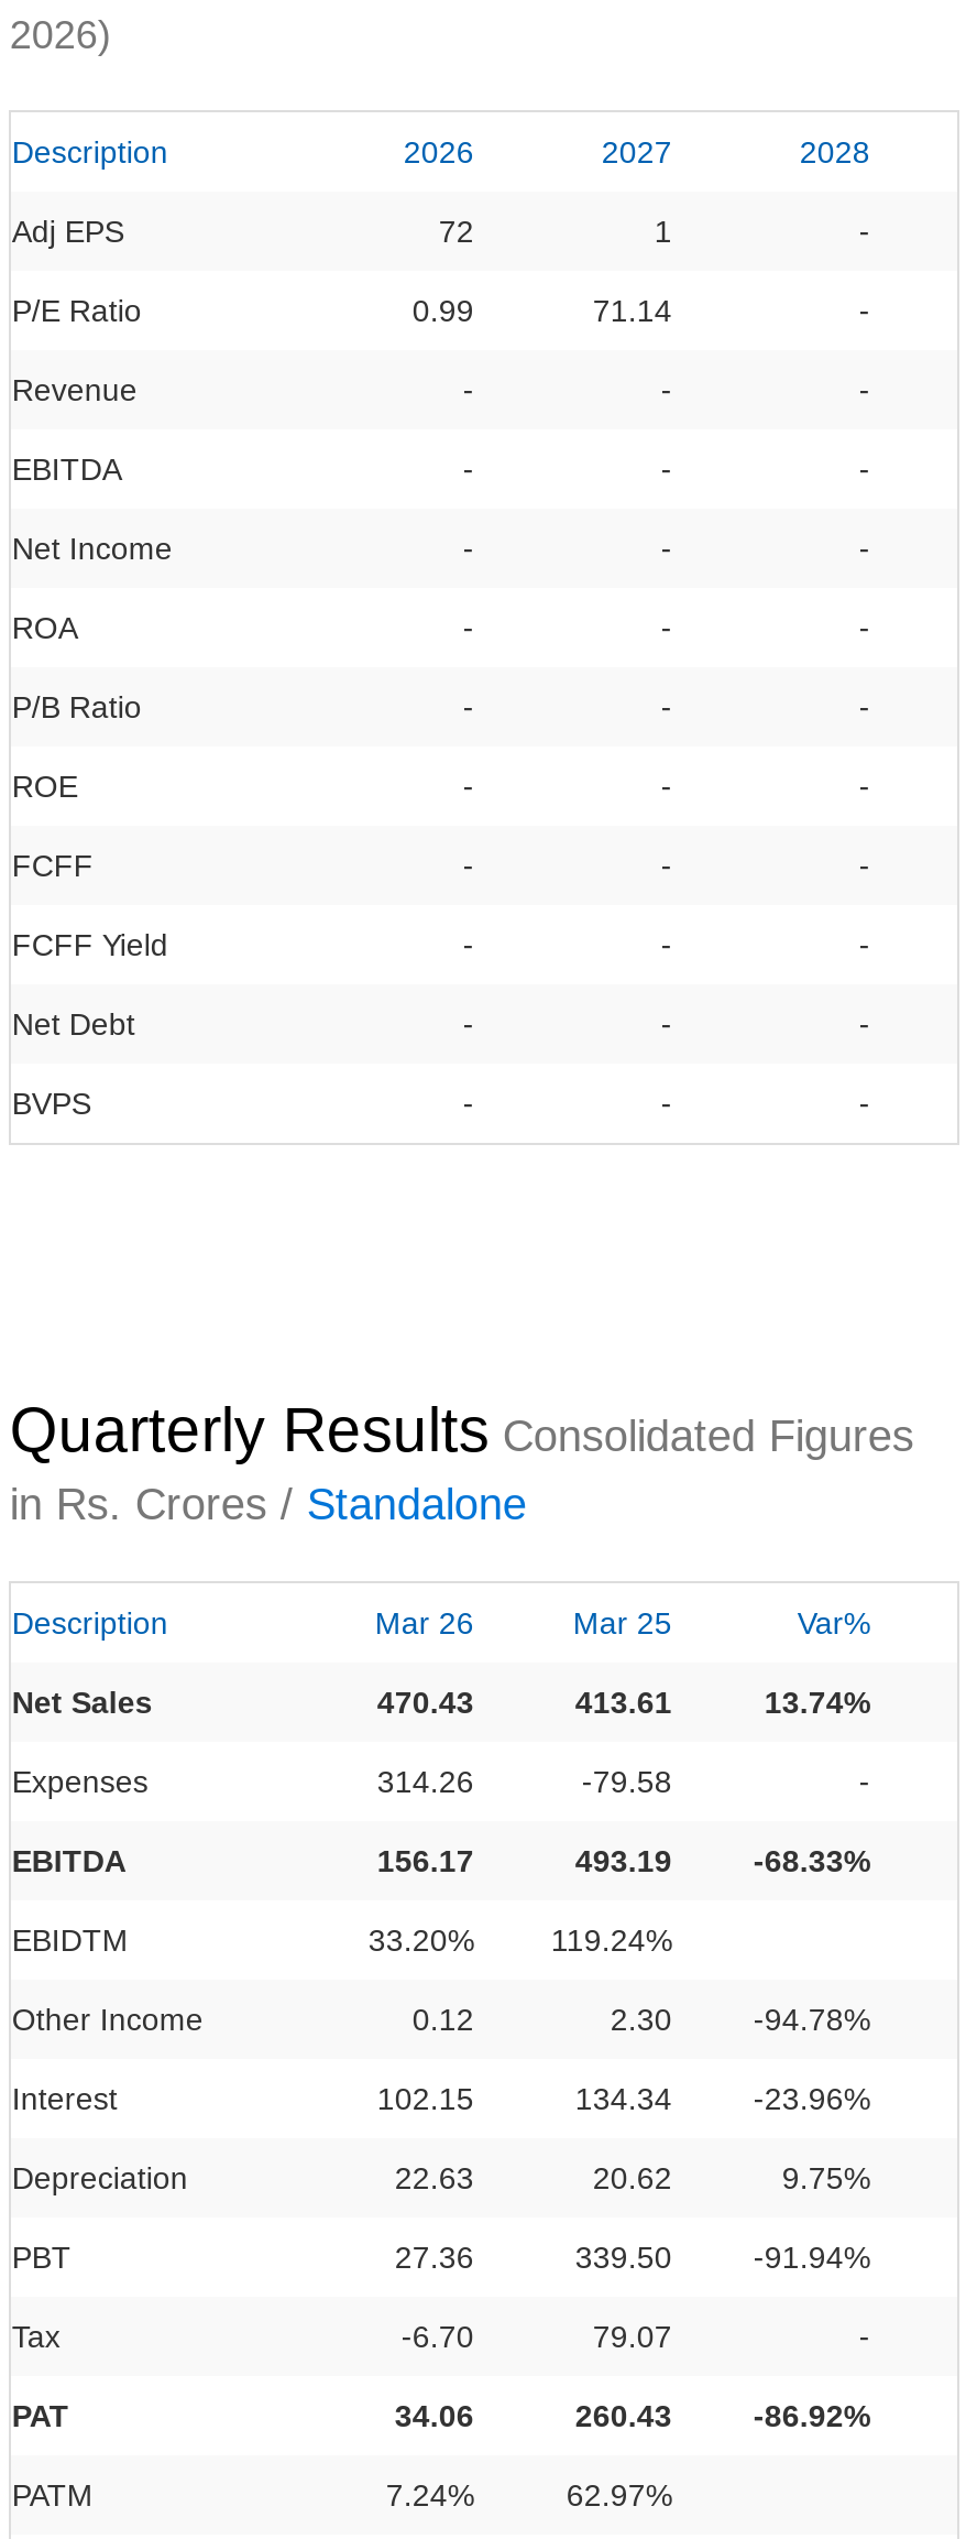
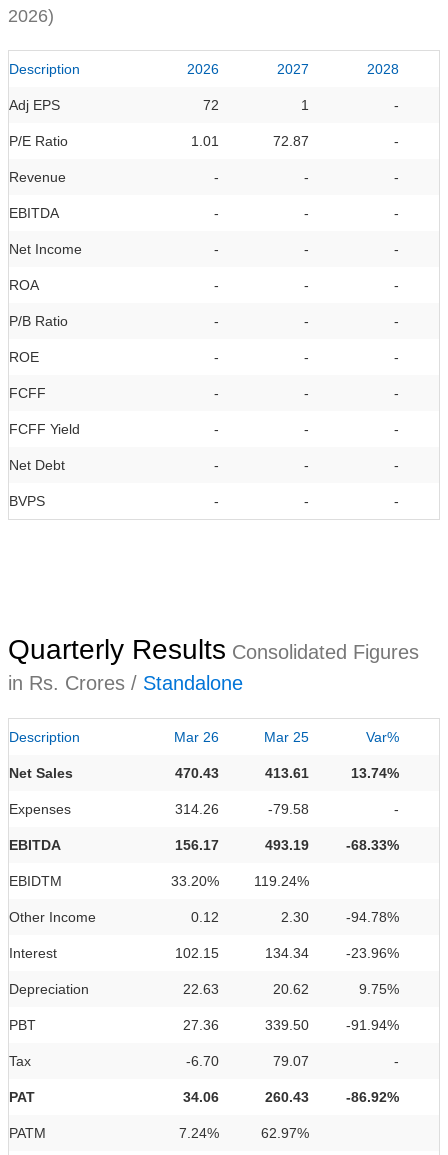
- 0.99
+ 1.01

- 71.14
+ 72.87
